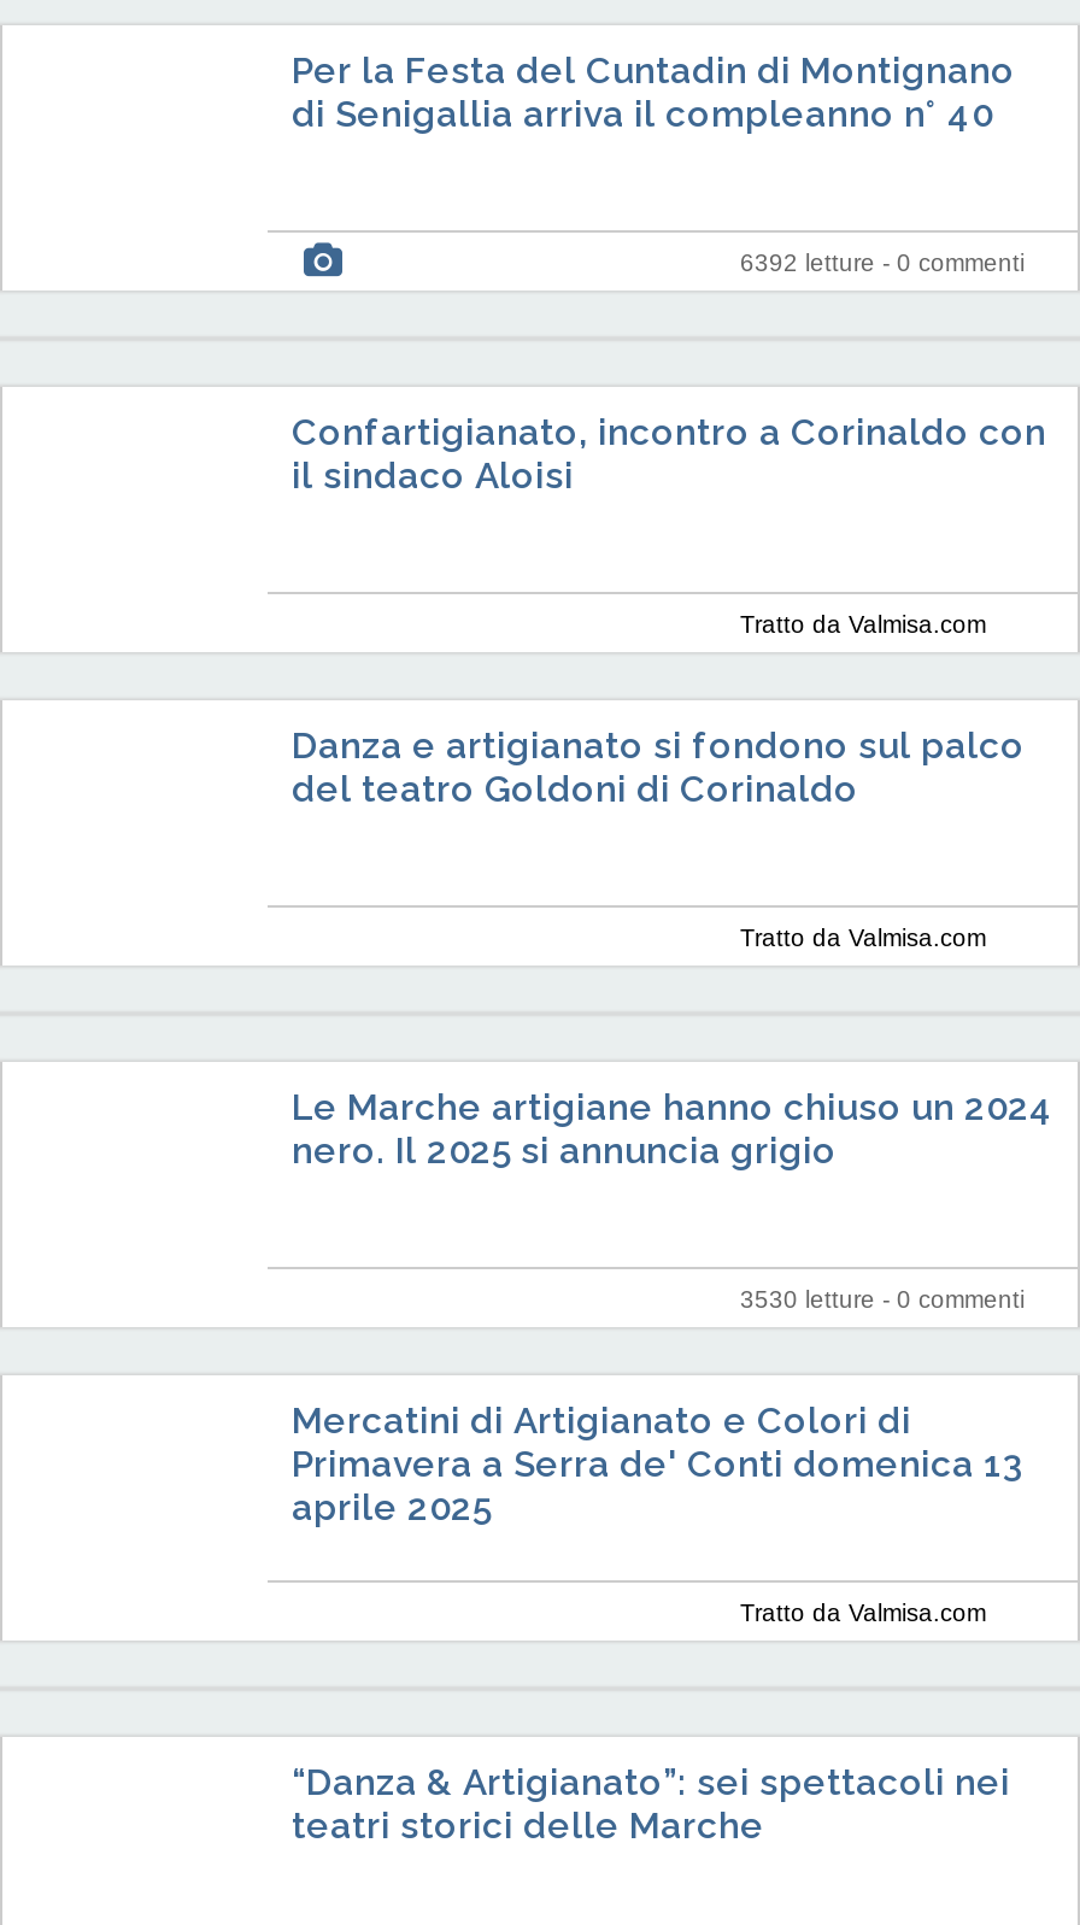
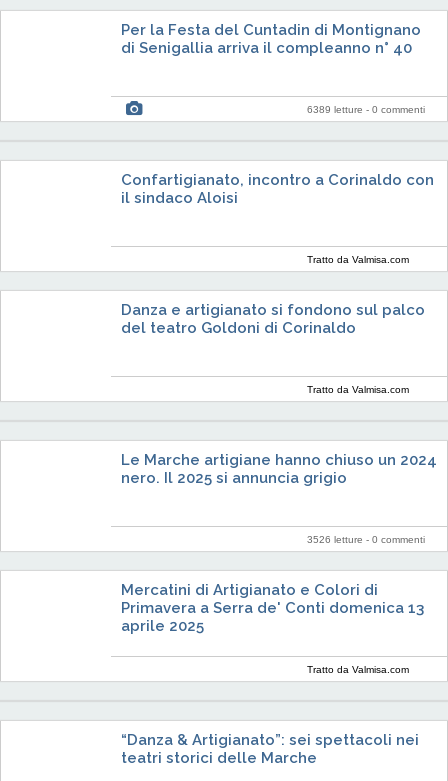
- 6392 letture - 0 commenti
+ 6389 letture - 0 commenti

- 3530 letture - 0 commenti
+ 3526 letture - 0 commenti
